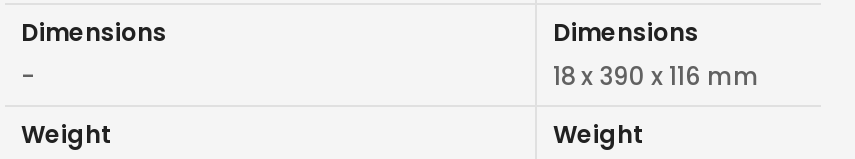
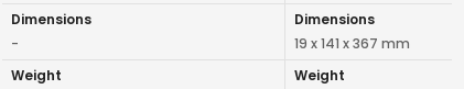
- 18 x 390 x 116 mm
+ 19 x 141 x 367 mm
